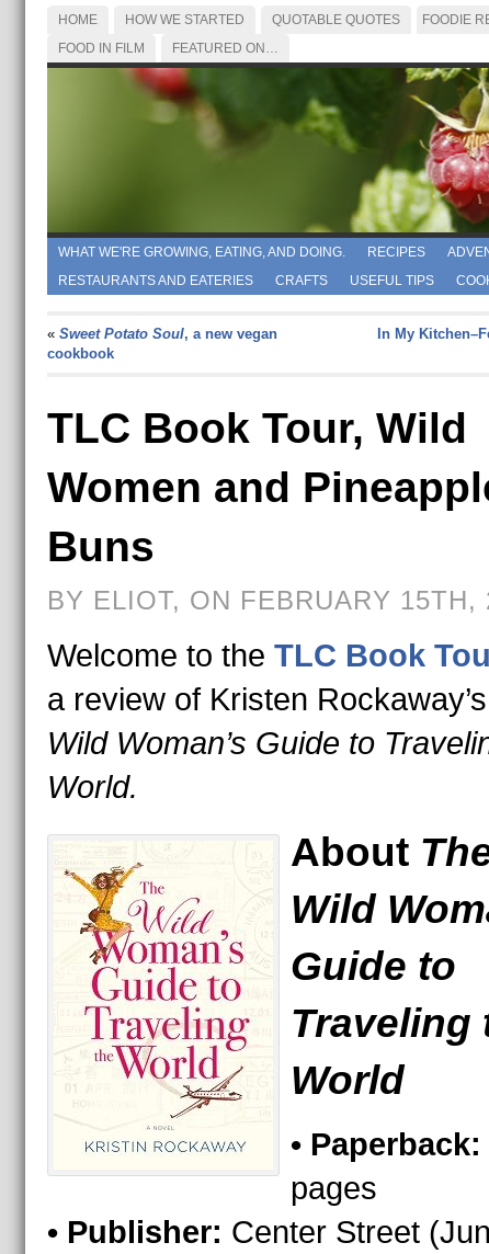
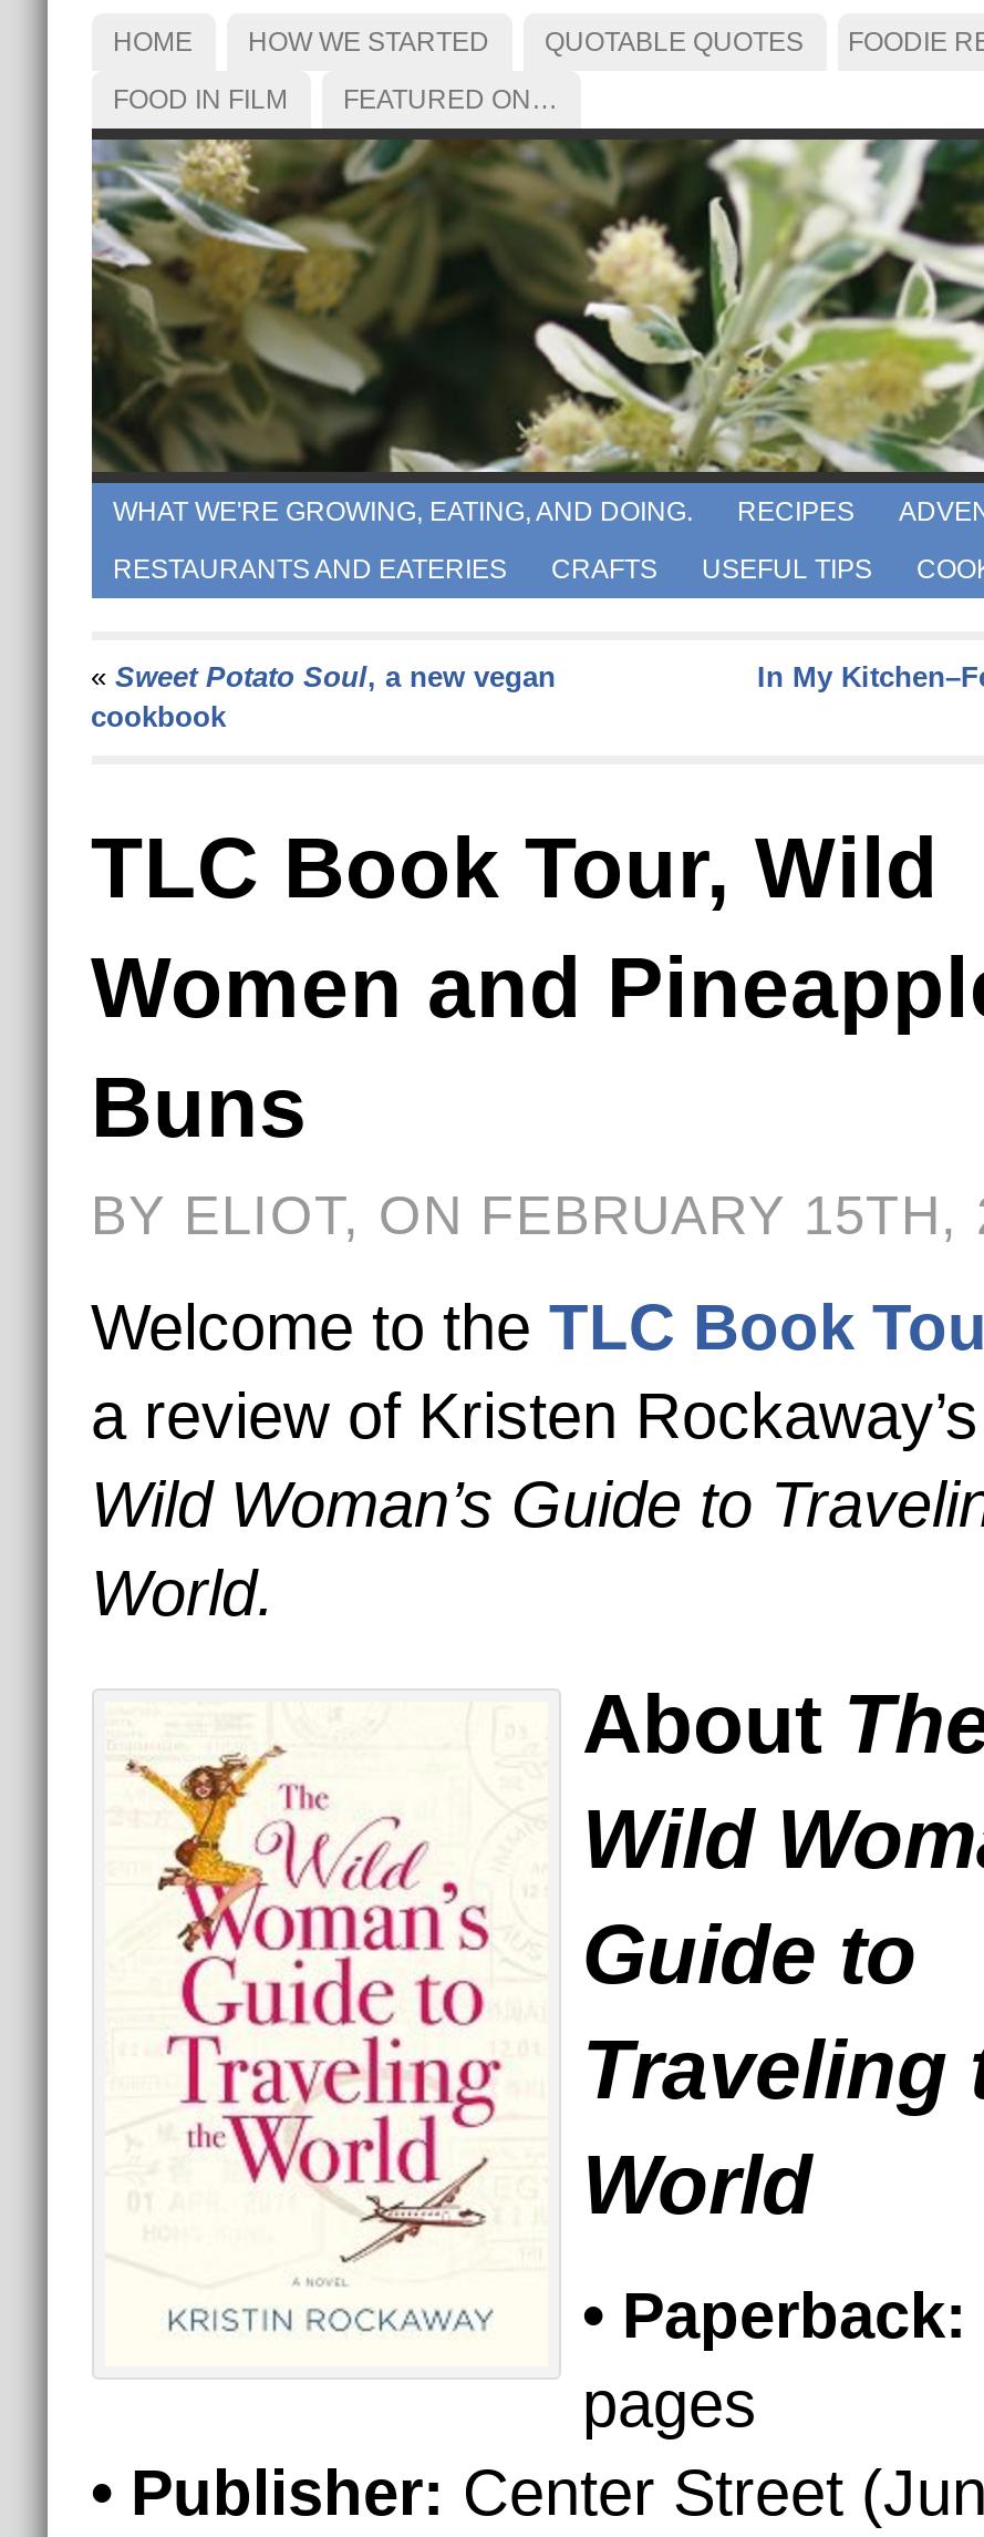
- [image]
+ [image]
